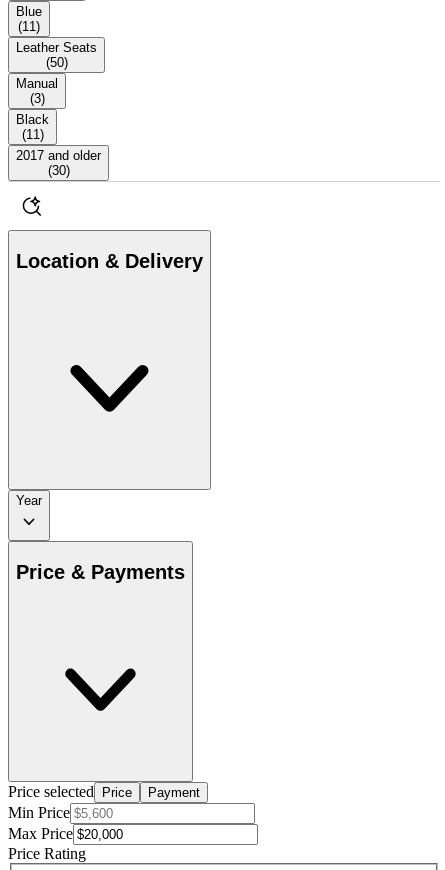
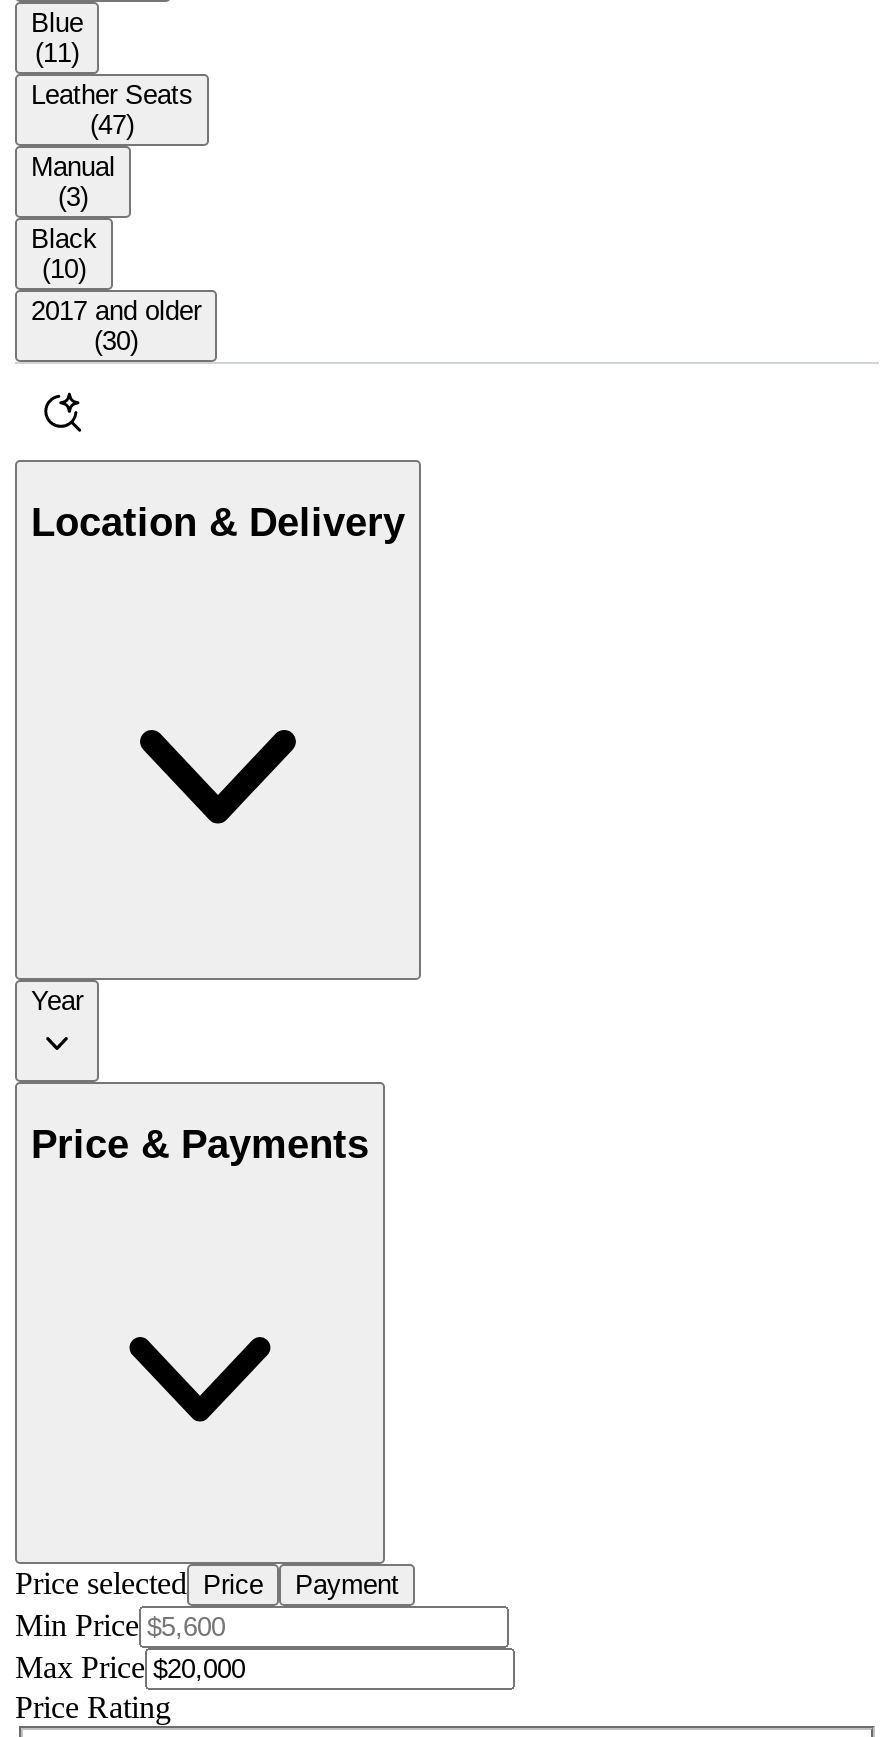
- (50)
+ (47)

- (11)
+ (10)
